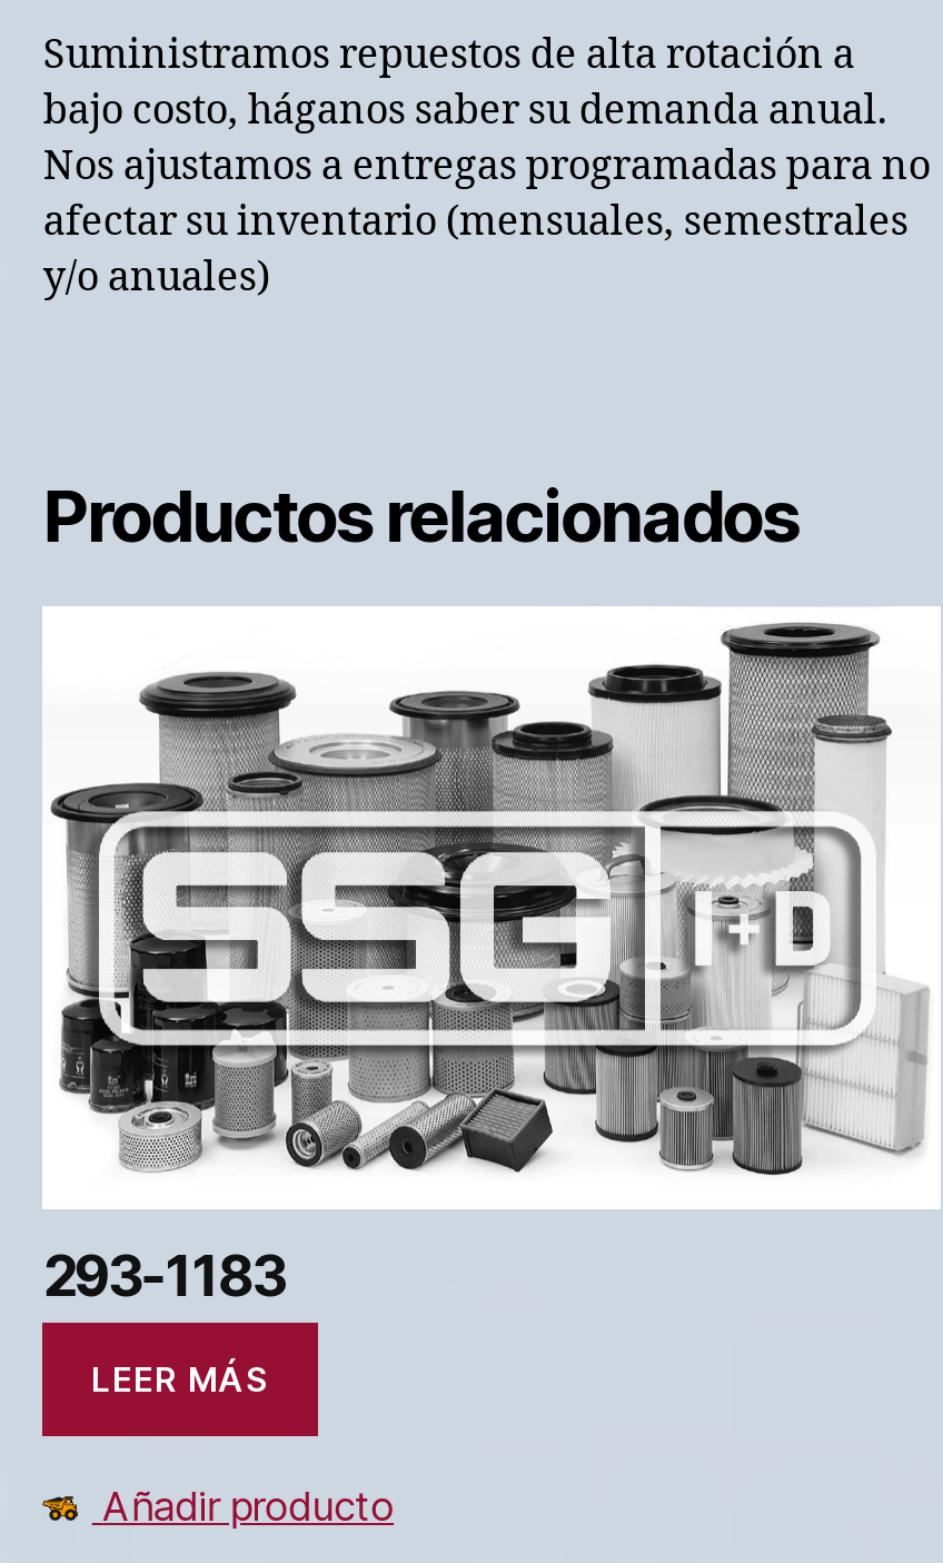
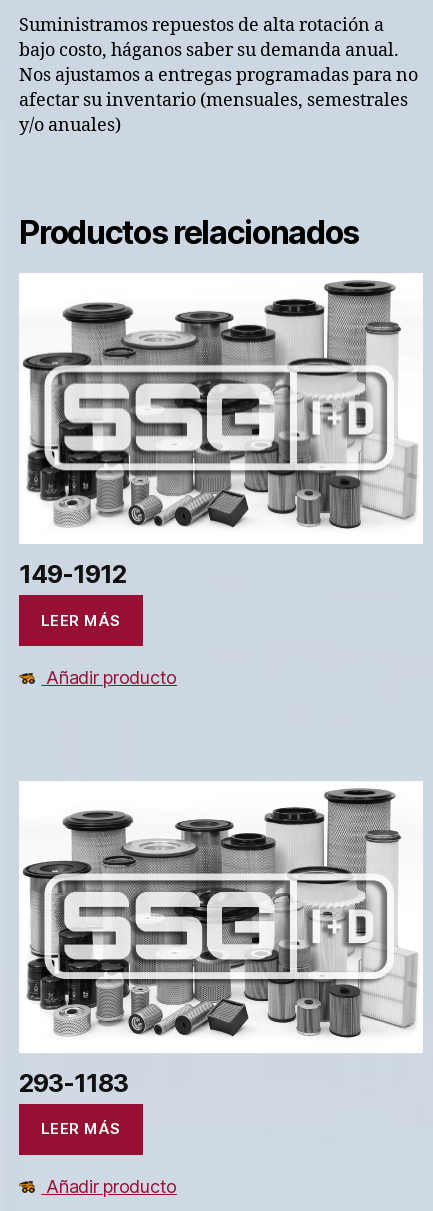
+ 149-1912
+ LEER MÁS
+ Añadir producto
